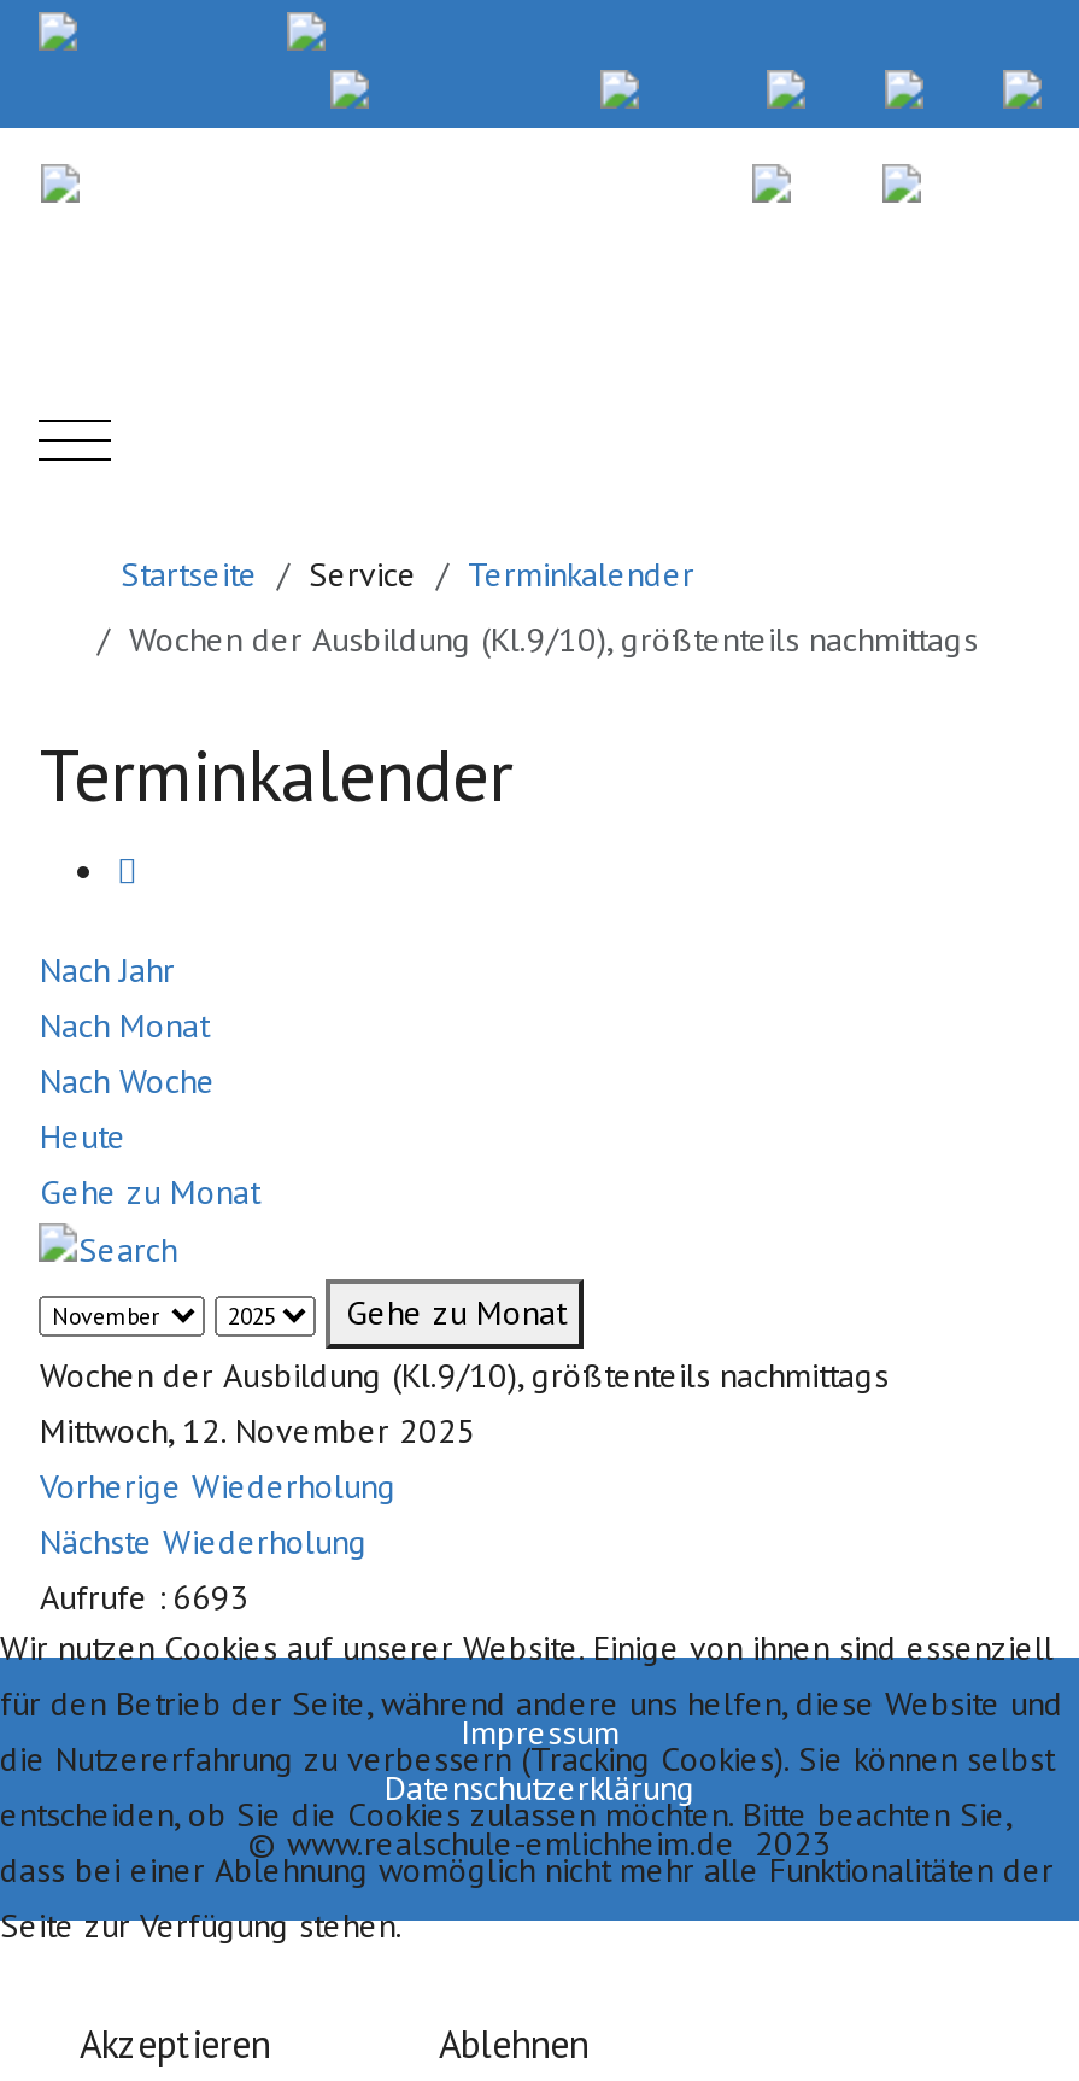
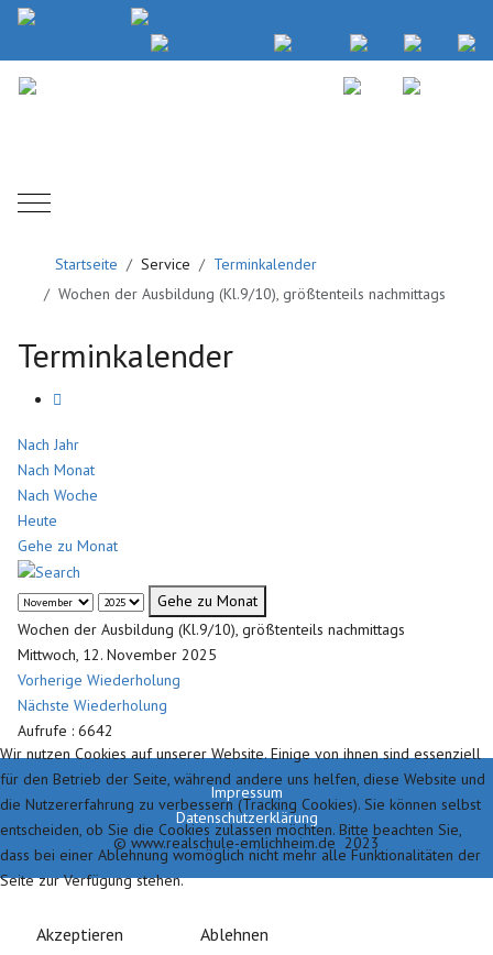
- Aufrufe: 6693
+ Aufrufe: 6642
